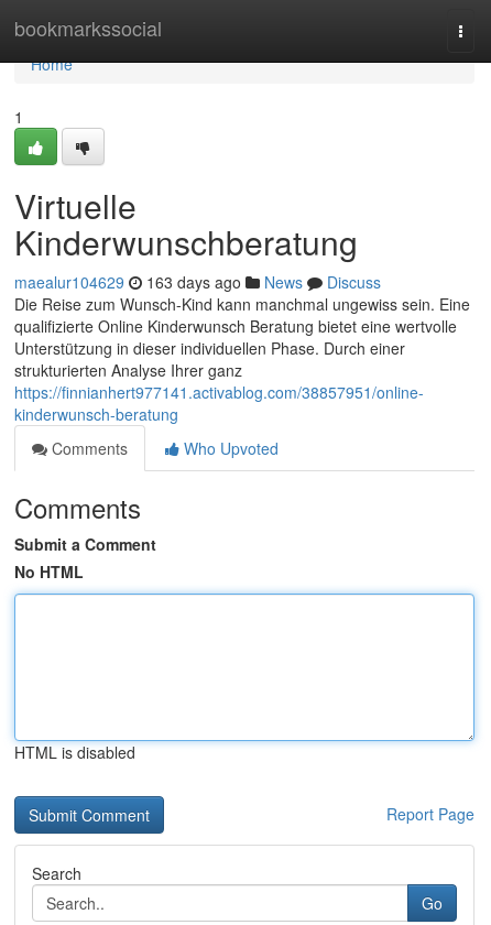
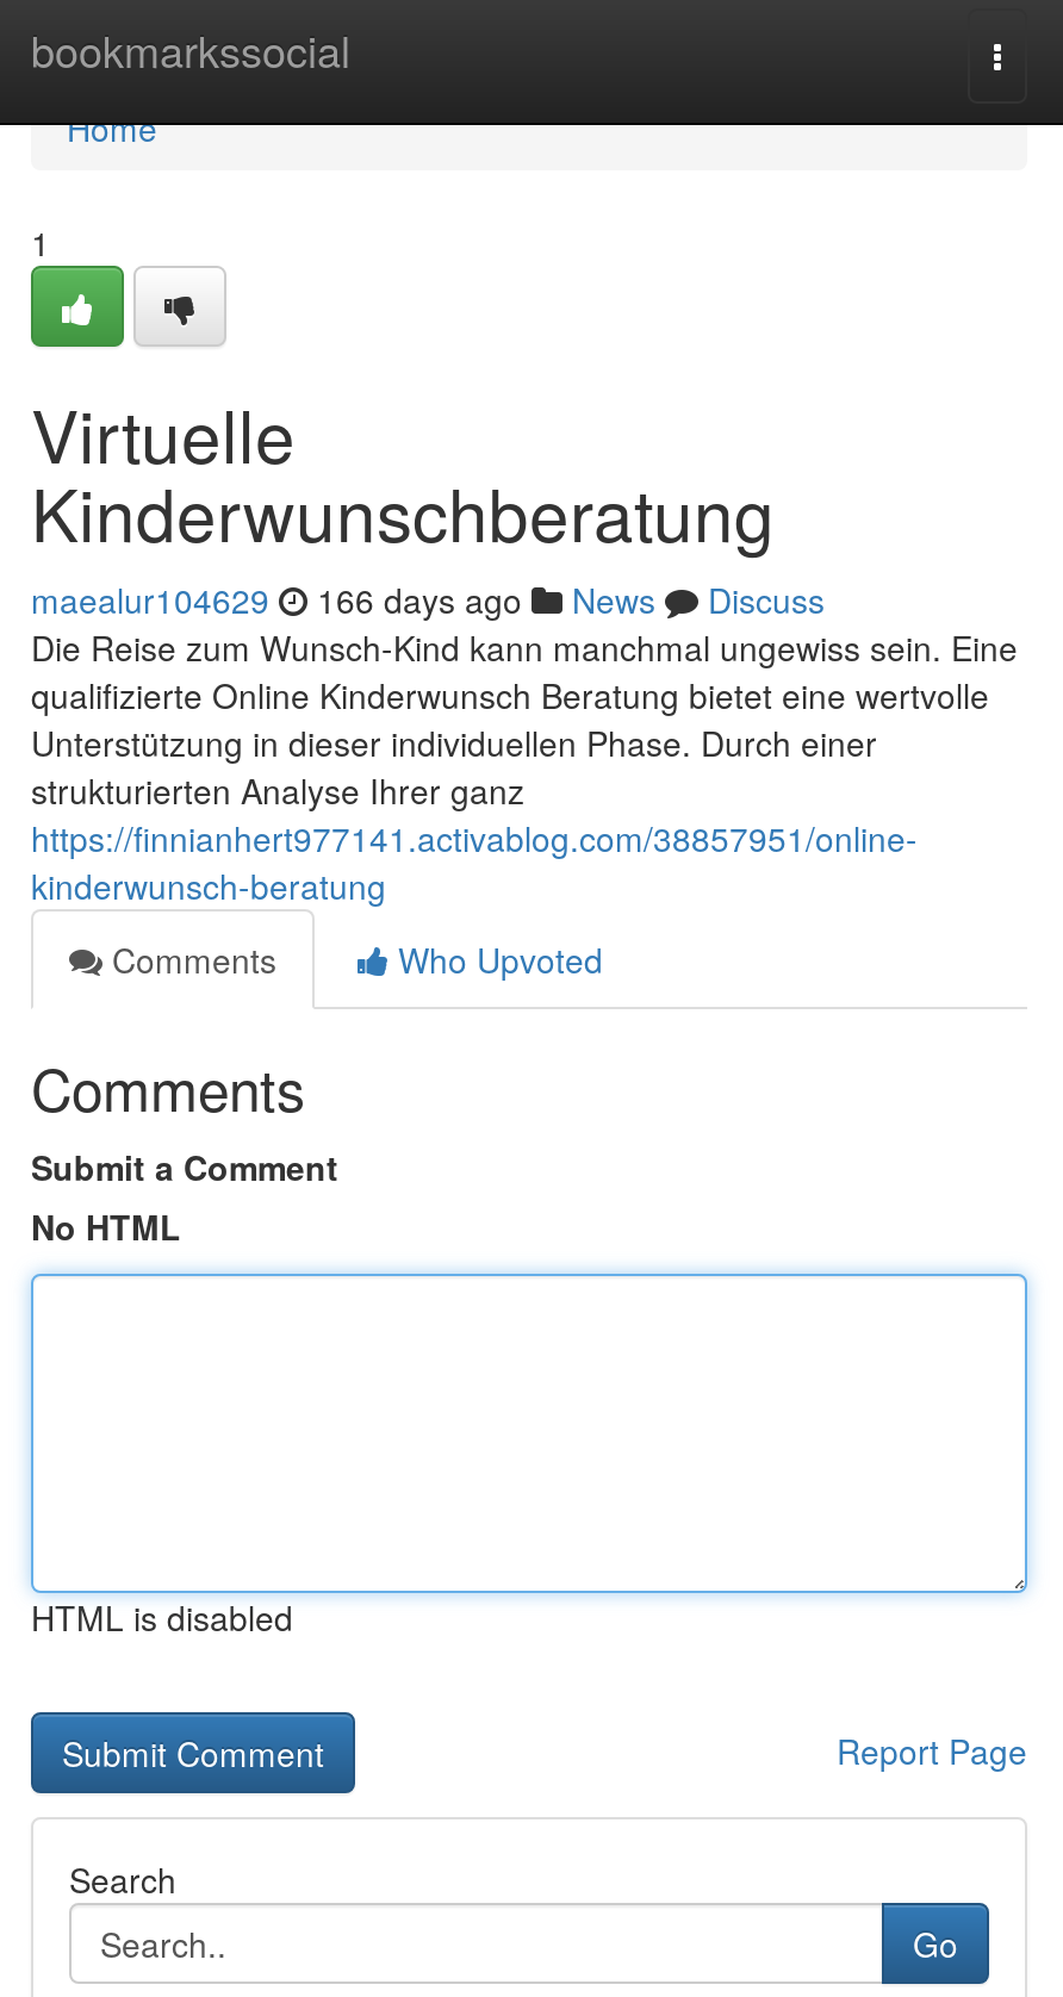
- maealur104629 163 days ago News Discuss
+ maealur104629 166 days ago News Discuss
